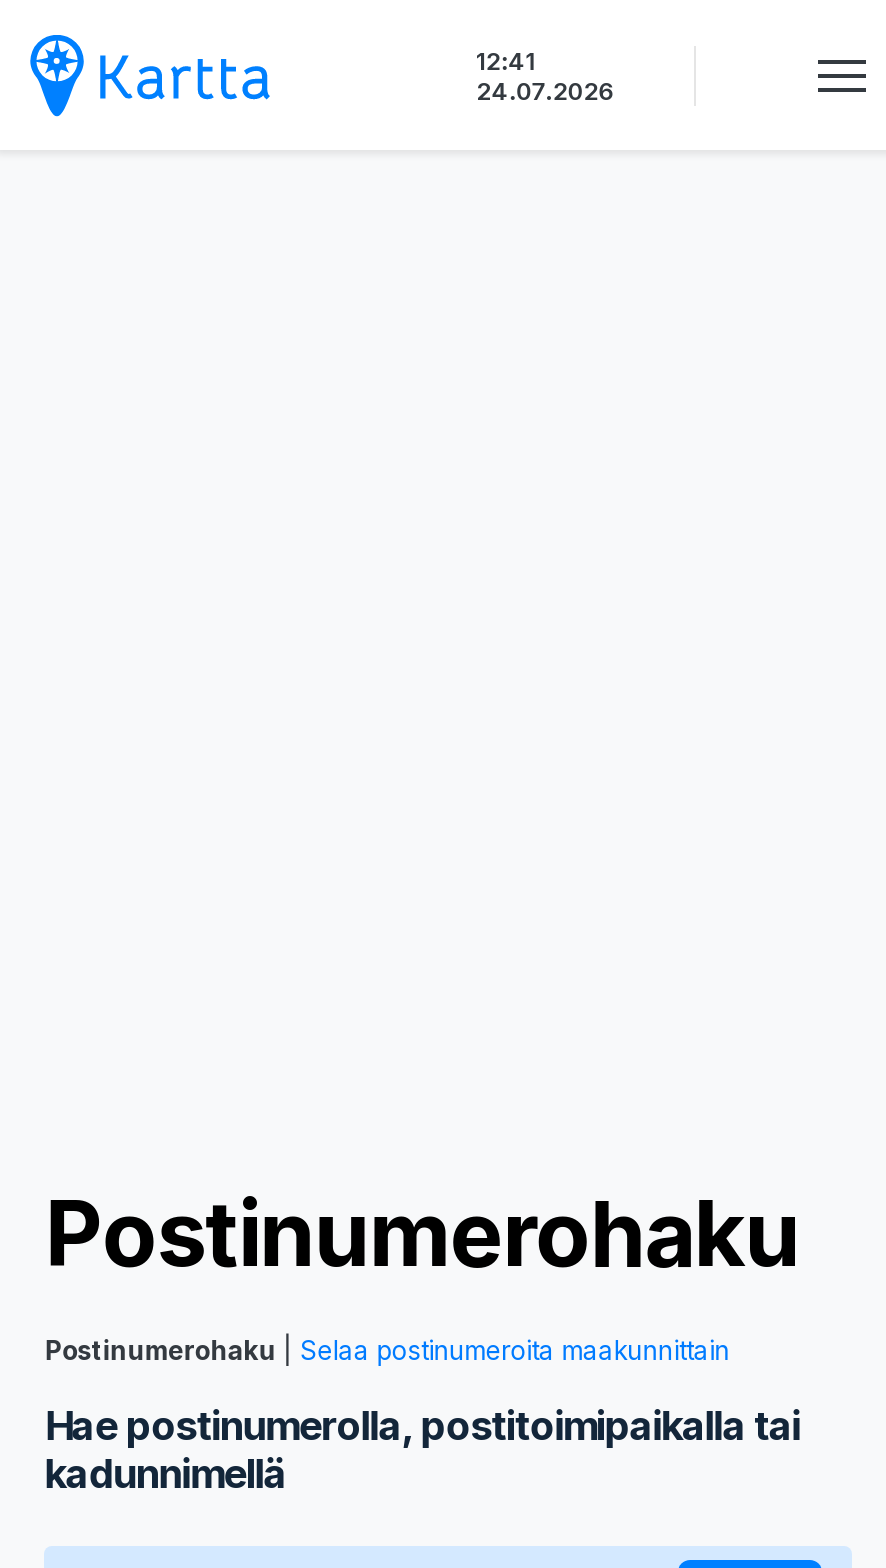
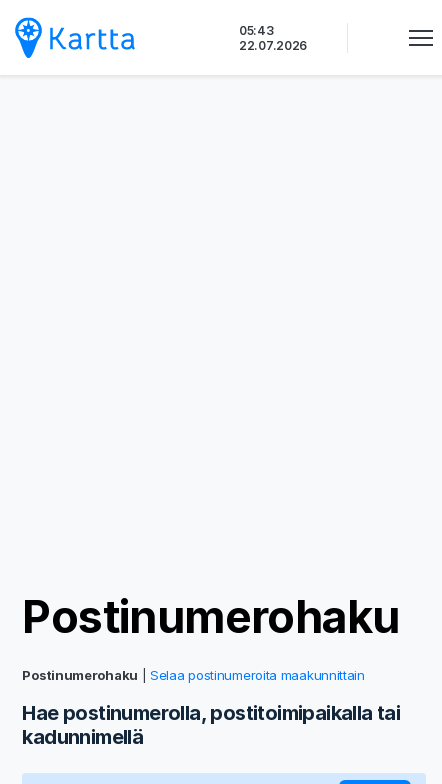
- 12:41
+ 05:43

- 24.07.2026
+ 22.07.2026
